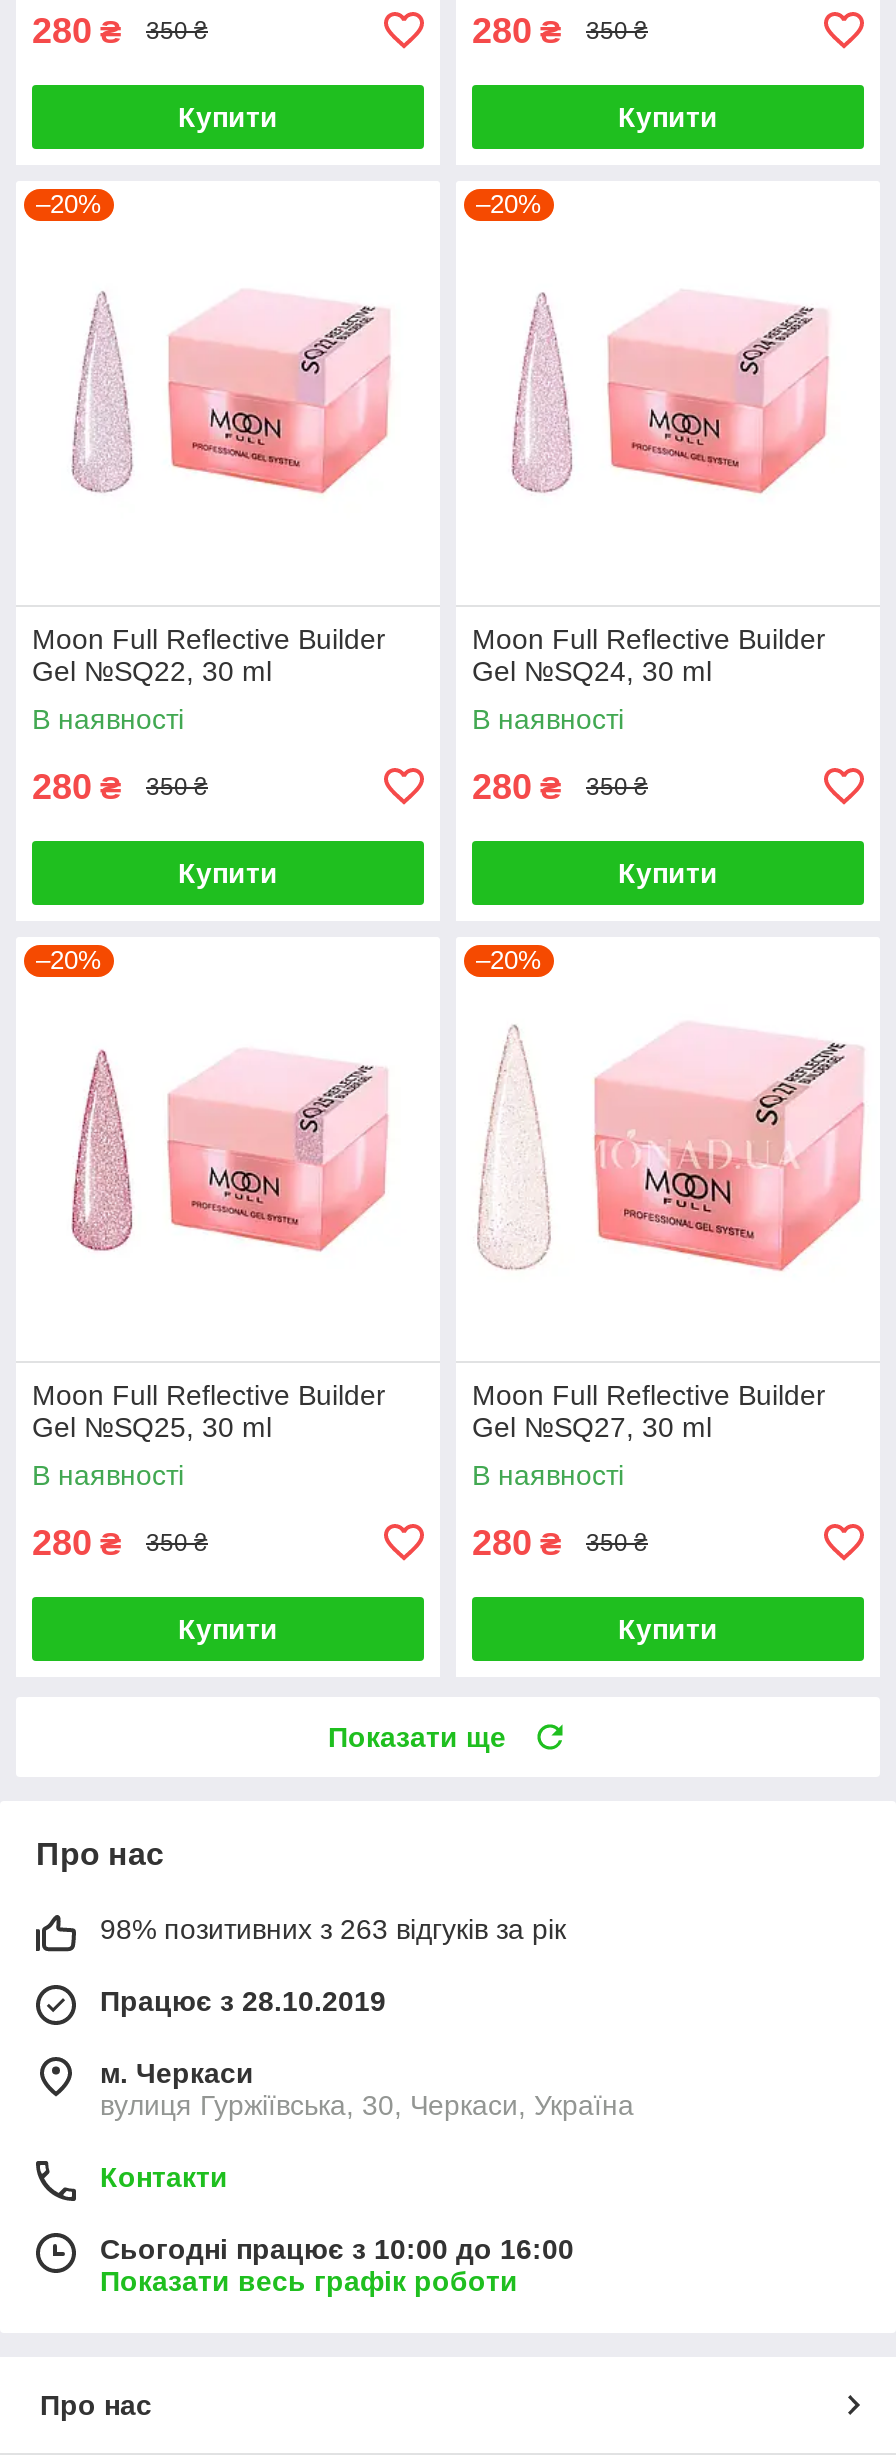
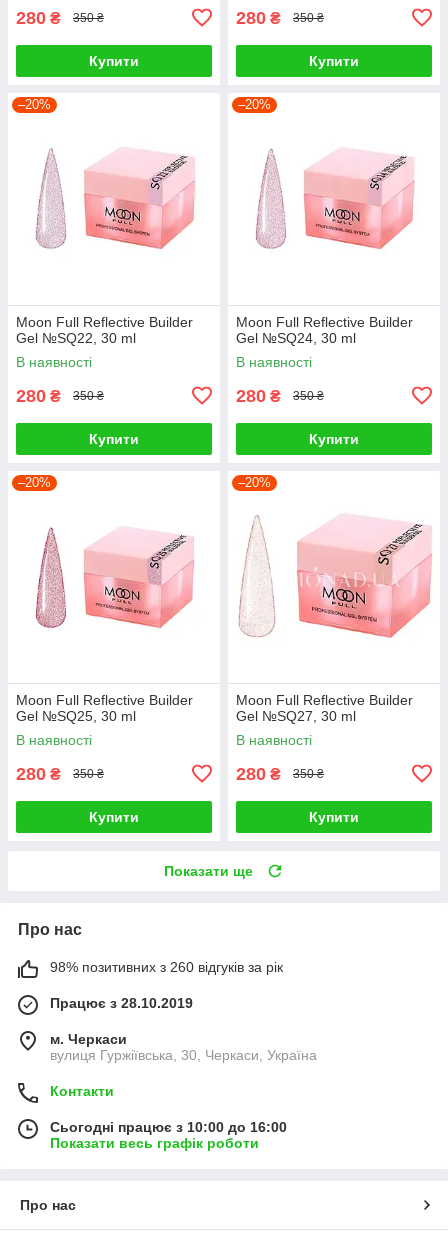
- 98% позитивних з 263 відгуків за рік
+ 98% позитивних з 260 відгуків за рік
